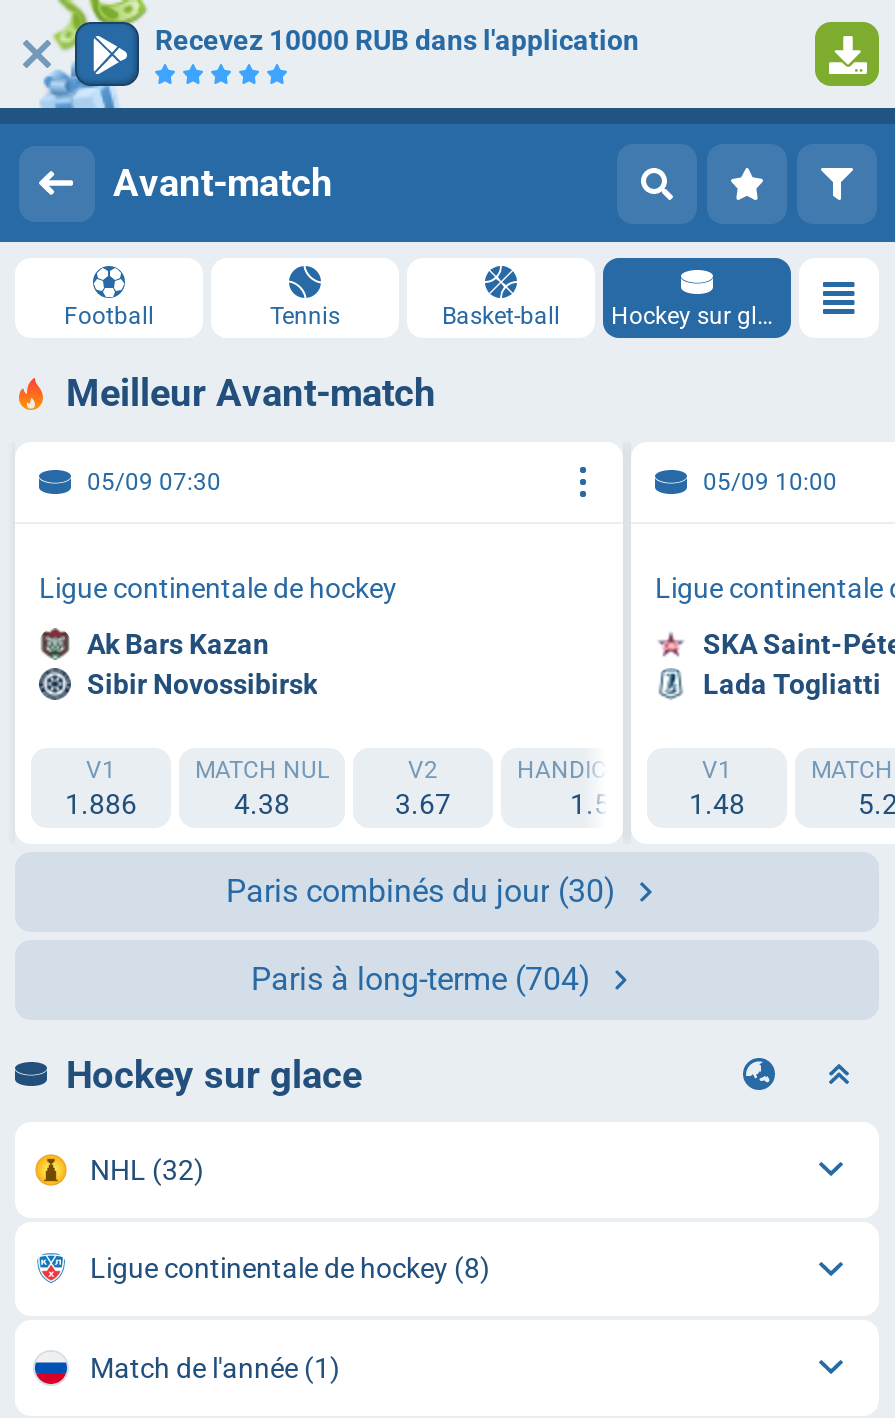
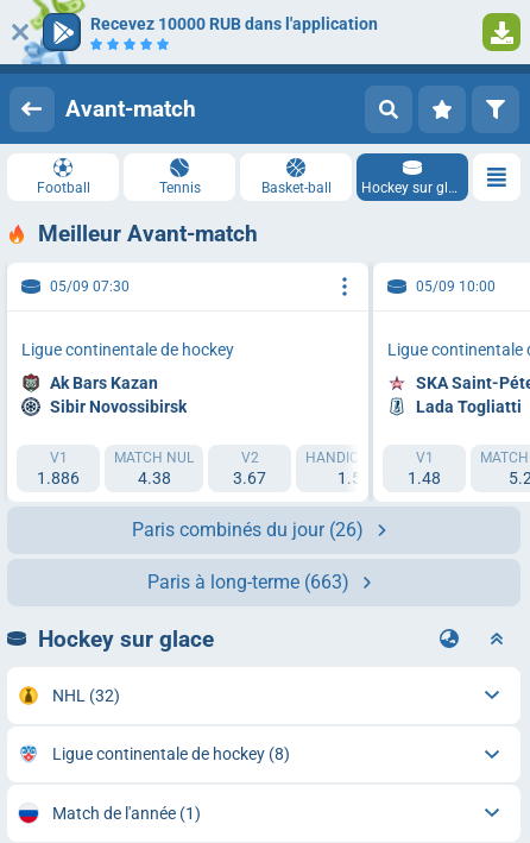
- Paris combinés du jour (30)
+ Paris combinés du jour (26)

- Paris à long-terme (704)
+ Paris à long-terme (663)
